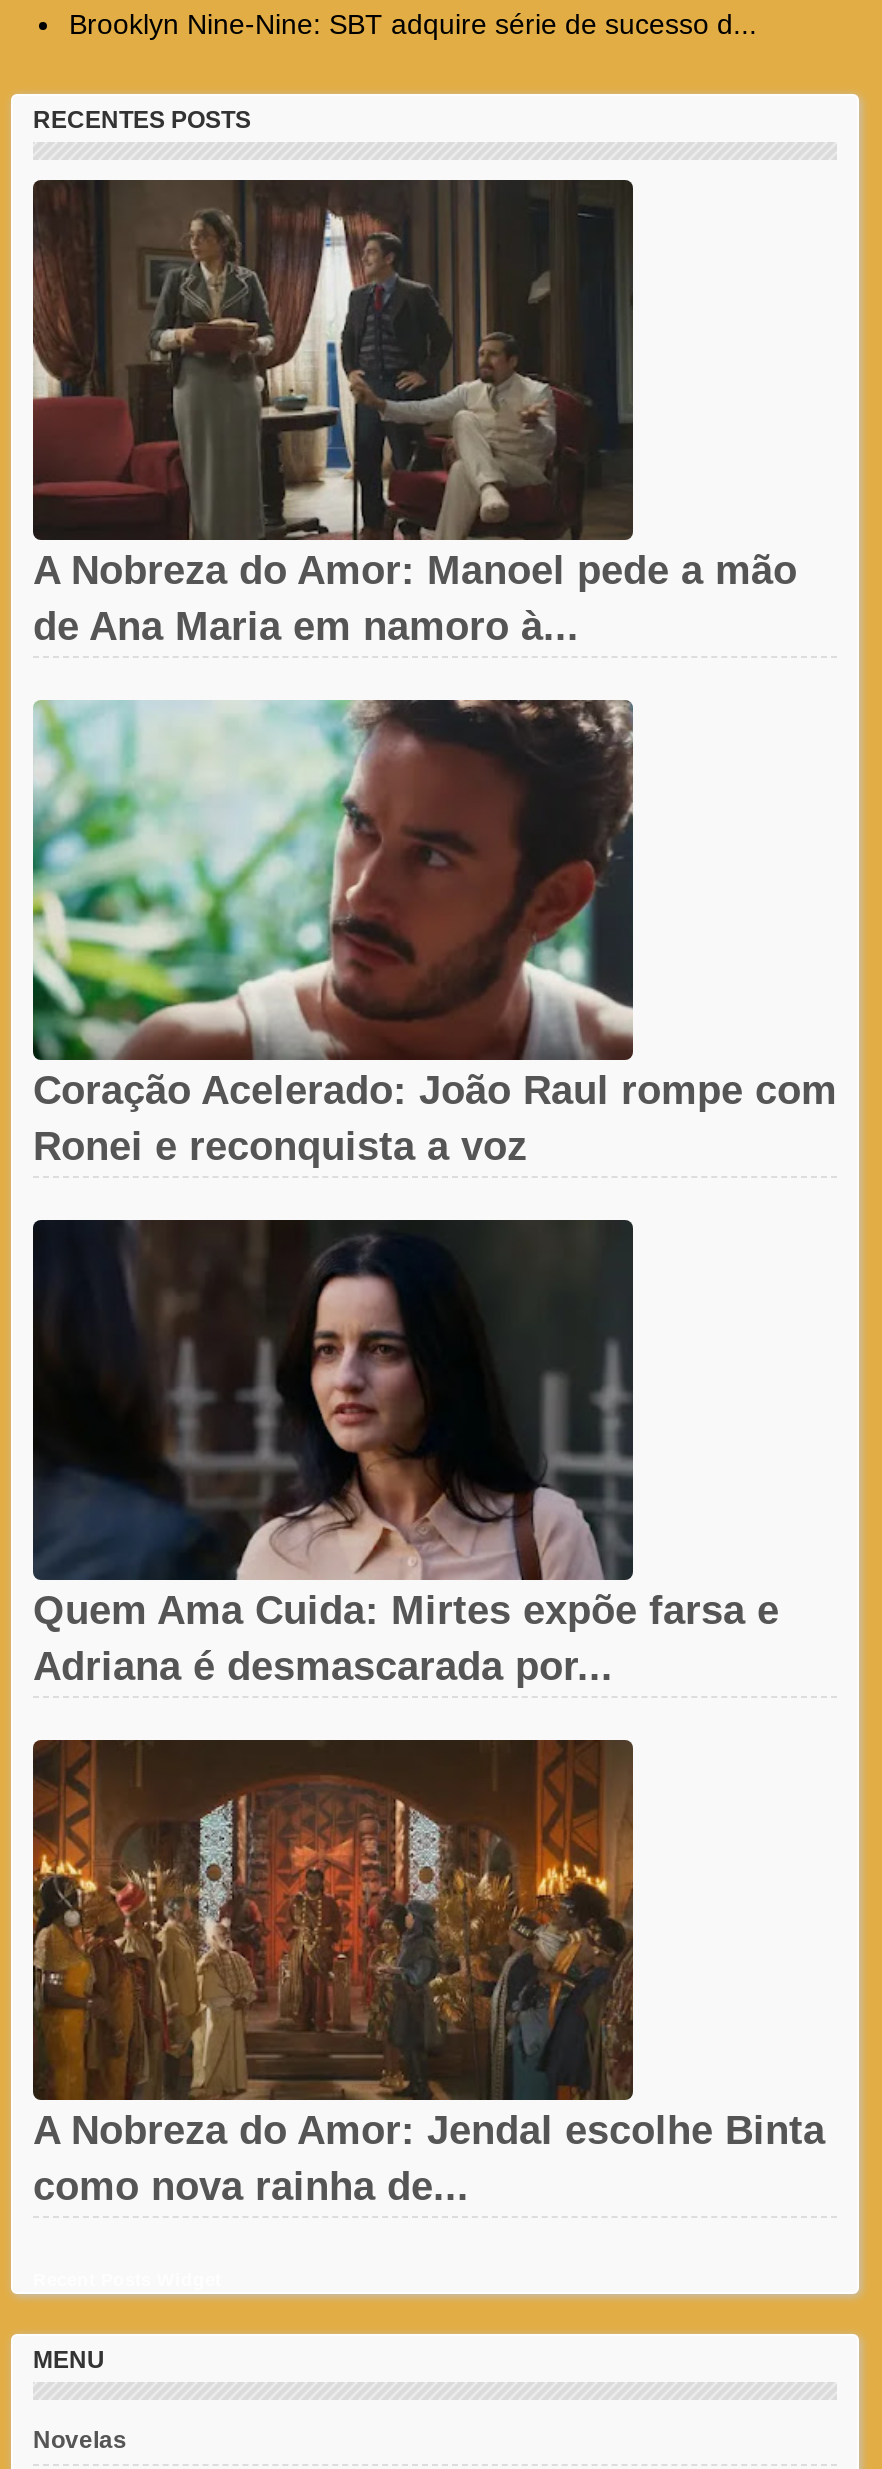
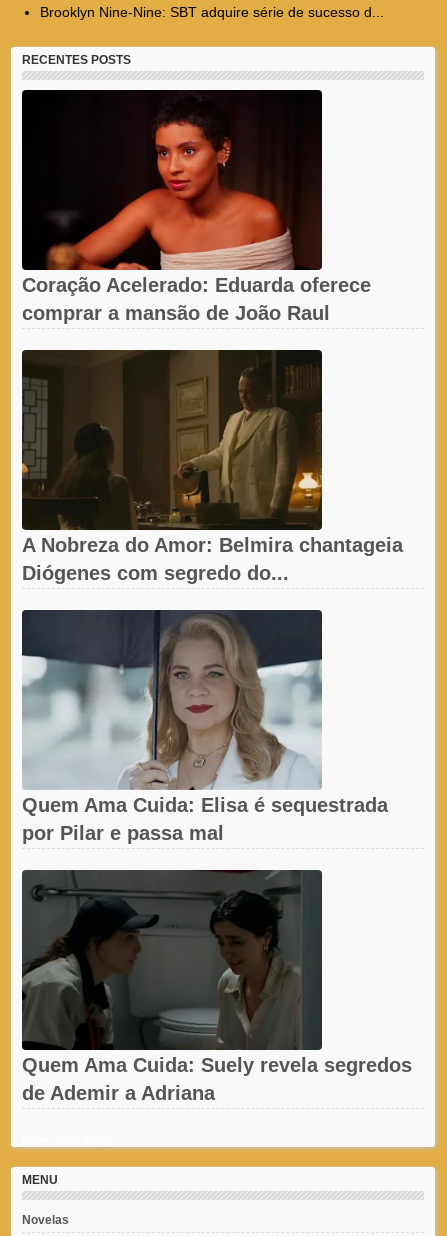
- [image]
- A Nobreza do Amor: Manoel pede a mão
- de Ana Maria em namoro à...
+ [image]
+ Coração Acelerado: Eduarda oferece
+ comprar a mansão de João Raul

- [image]
- Coração Acelerado: João Raul rompe com
- Ronei e reconquista a voz
+ [image]
+ A Nobreza do Amor: Belmira chantageia
+ Diógenes com segredo do...

- [image]
- Quem Ama Cuida: Mirtes expõe farsa e
- Adriana é desmascarada por...
+ [image]
+ Quem Ama Cuida: Elisa é sequestrada
+ por Pilar e passa mal

- [image]
- A Nobreza do Amor: Jendal escolhe Binta
- como nova rainha de...
+ [image]
+ Quem Ama Cuida: Suely revela segredos
+ de Ademir a Adriana
